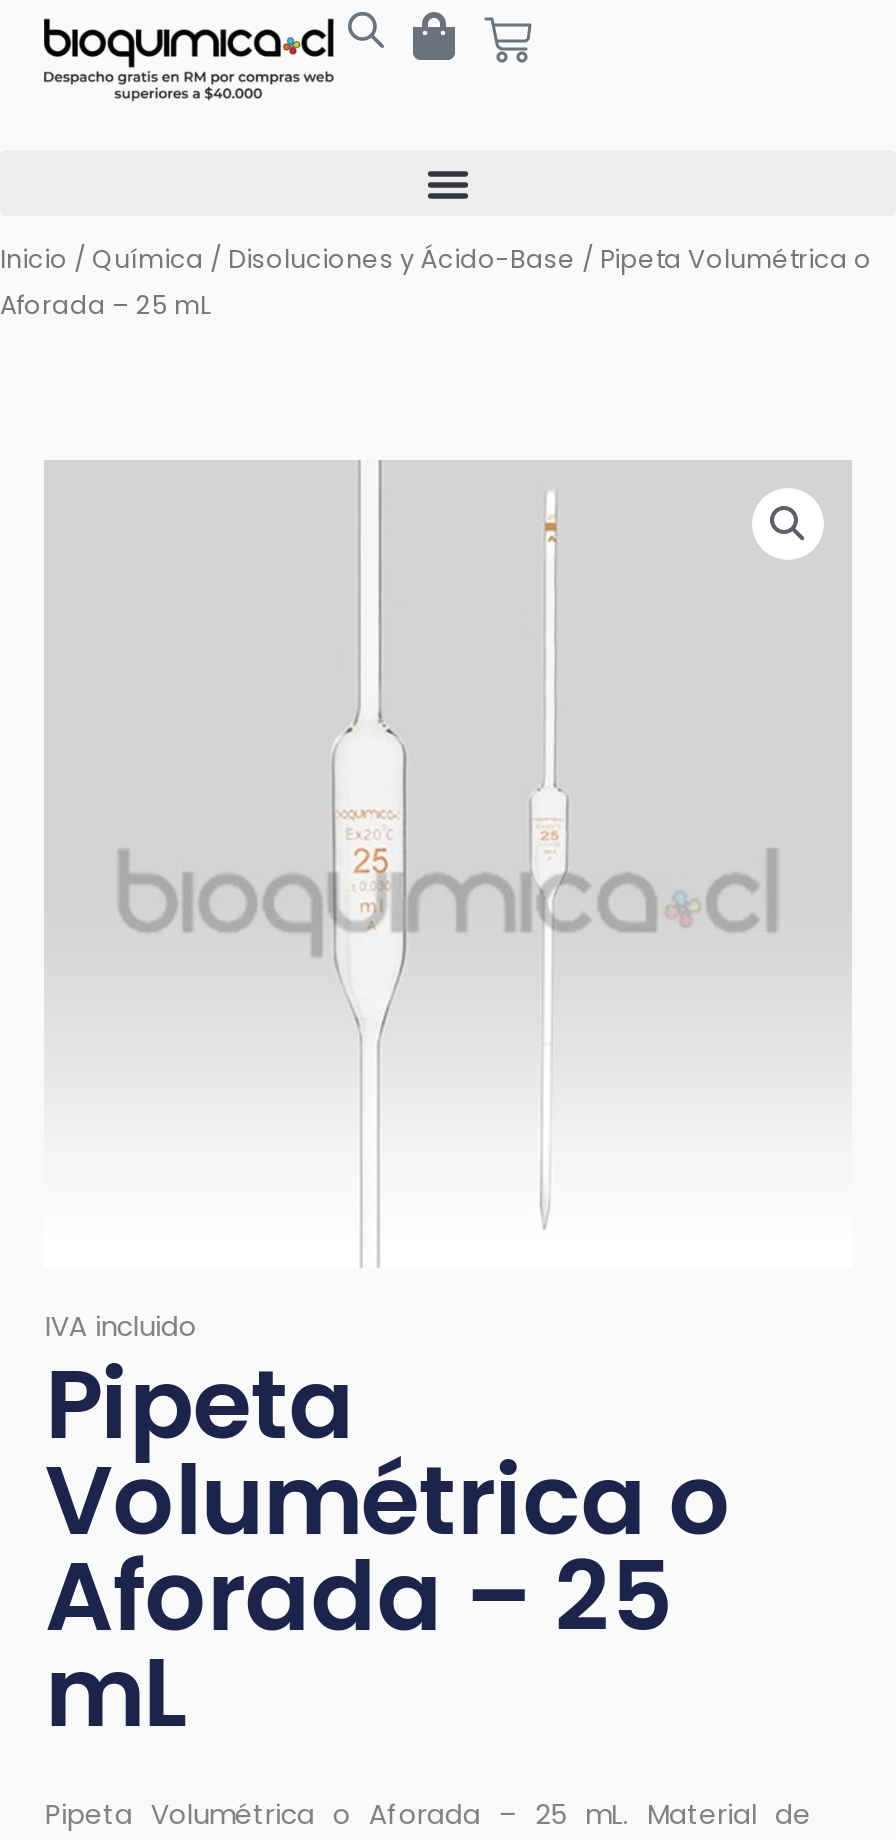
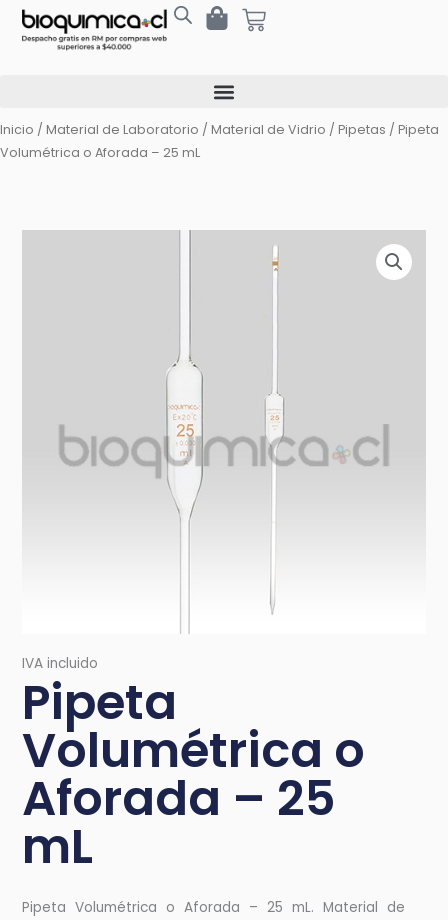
- Inicio / Química / Disoluciones y Ácido-Base / Pipeta Volumétrica o
- Aforada – 25 mL
+ Inicio / Material de Laboratorio / Material de Vidrio / Pipetas / Pipeta
+ Volumétrica o Aforada – 25 mL
